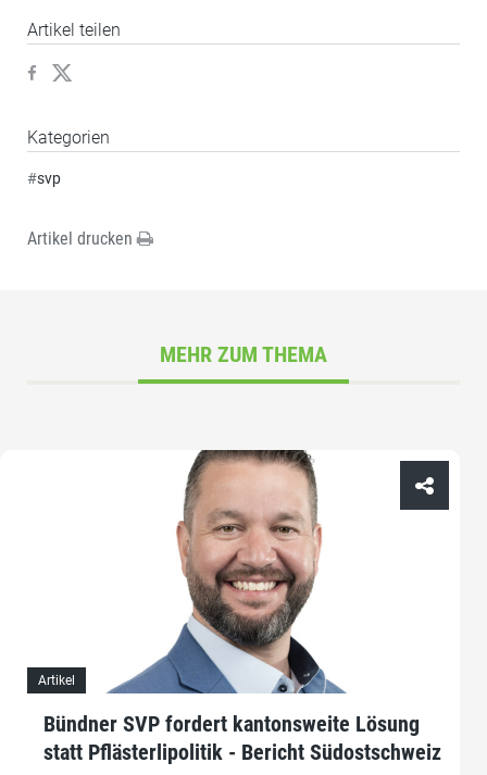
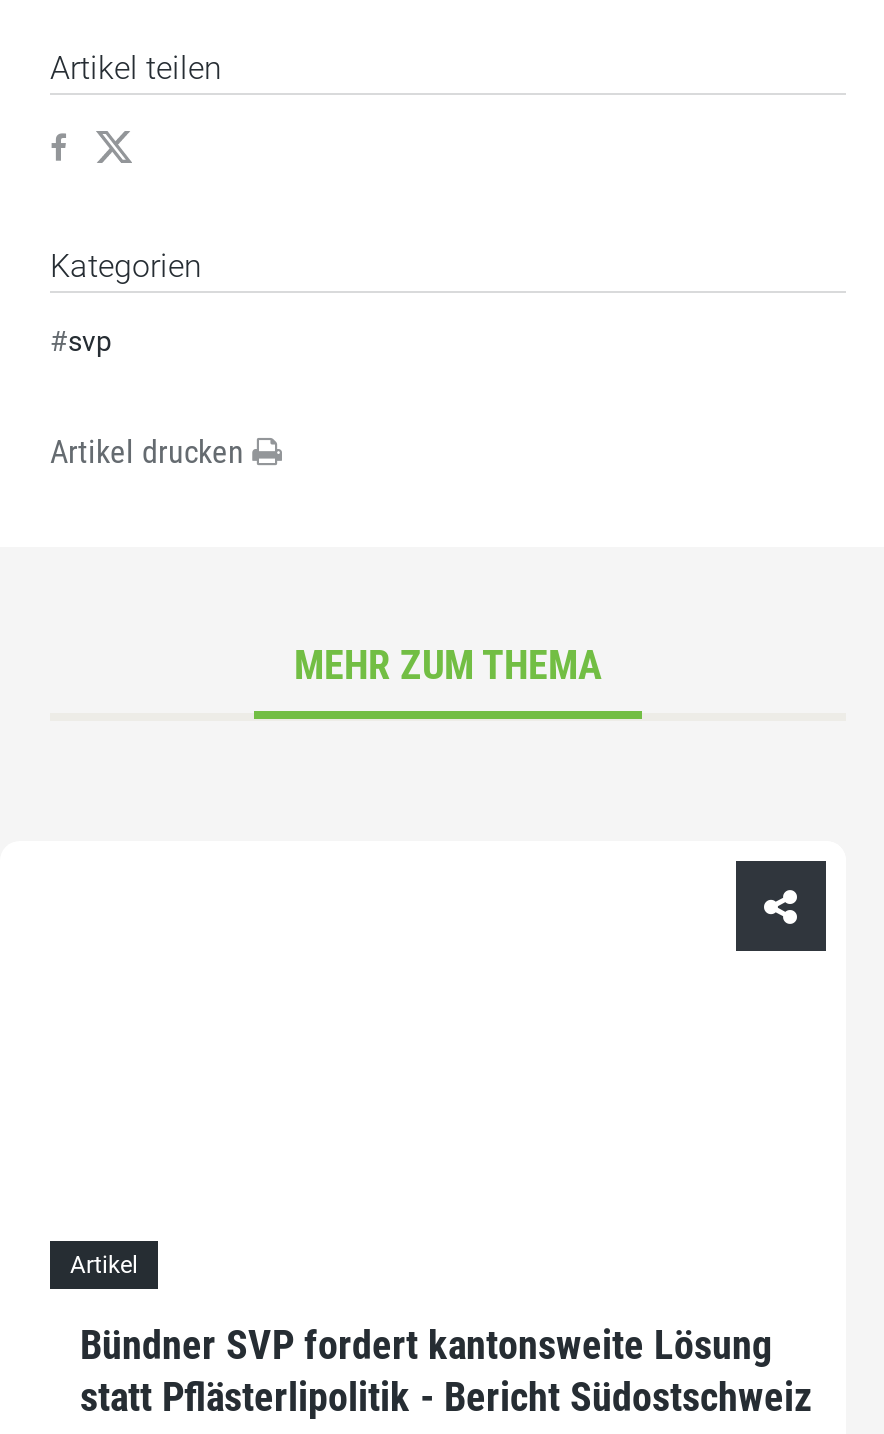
- [image]
